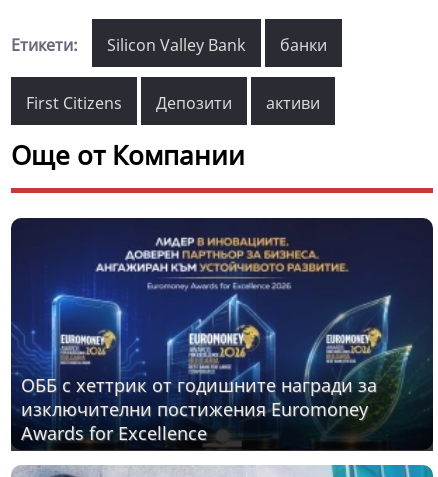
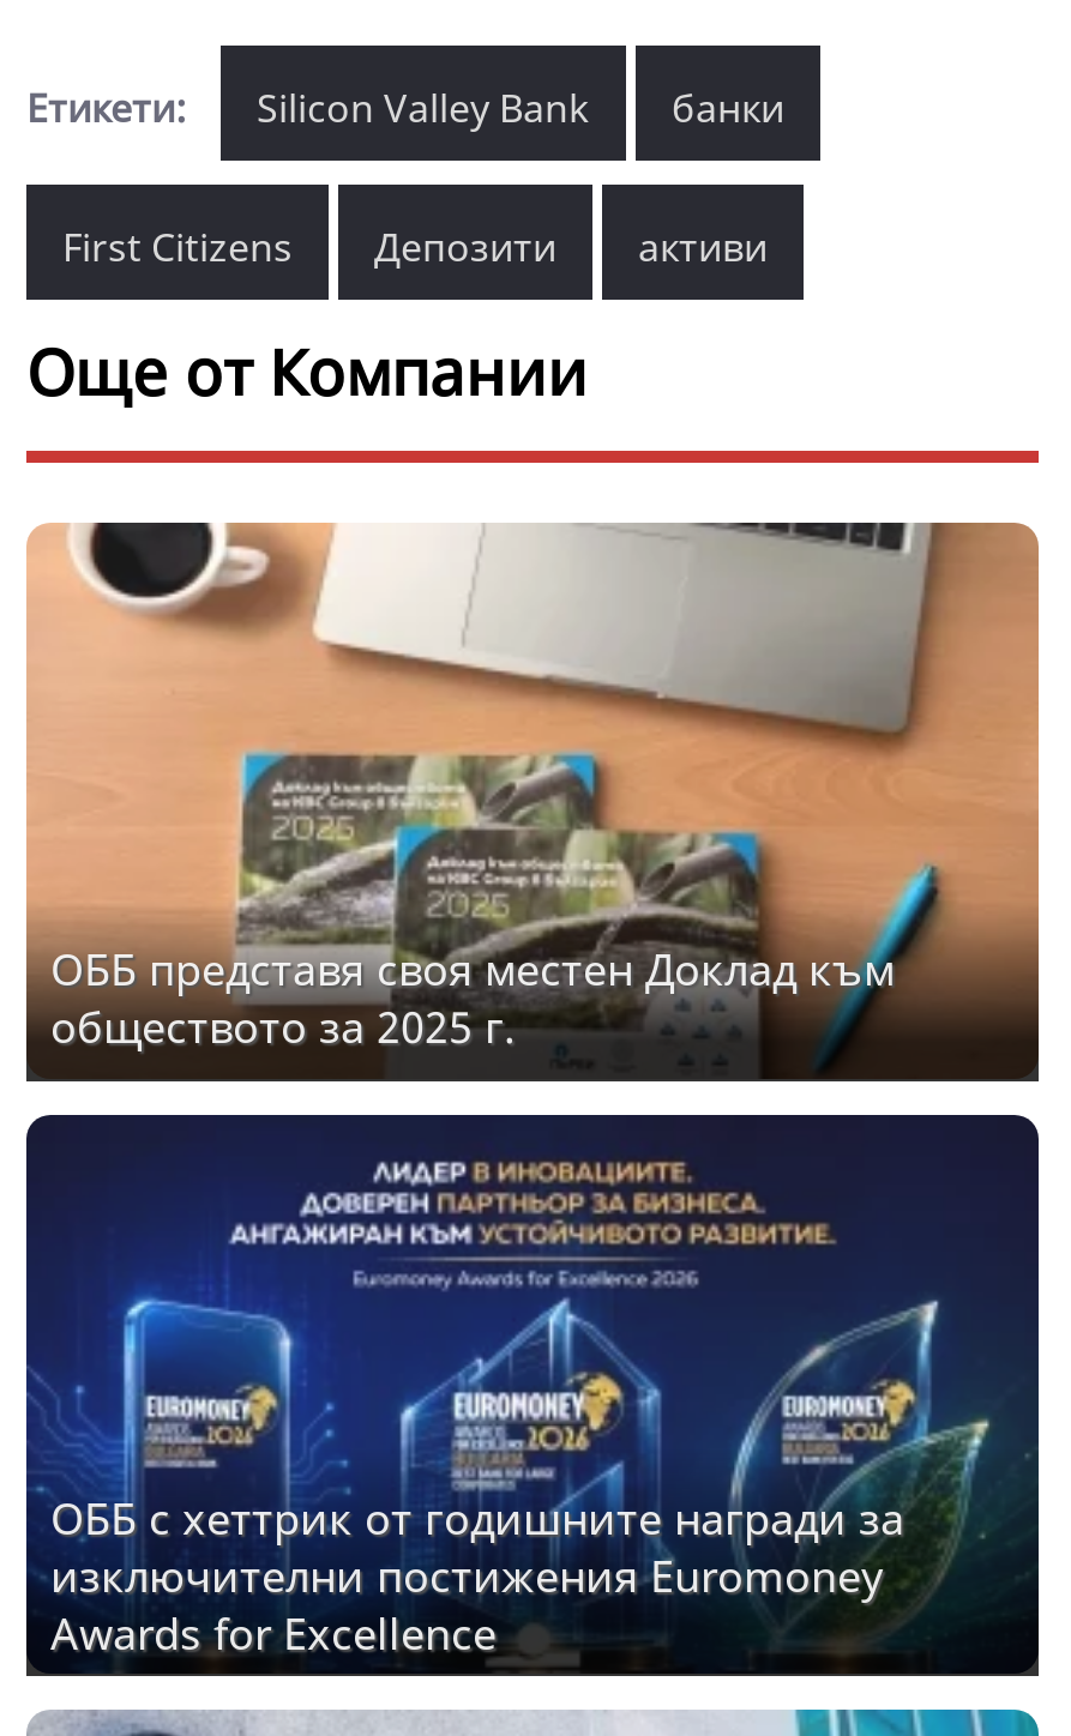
+ [image]
+ ОББ представя своя местен Доклад към
+ обществото за 2025 г.
